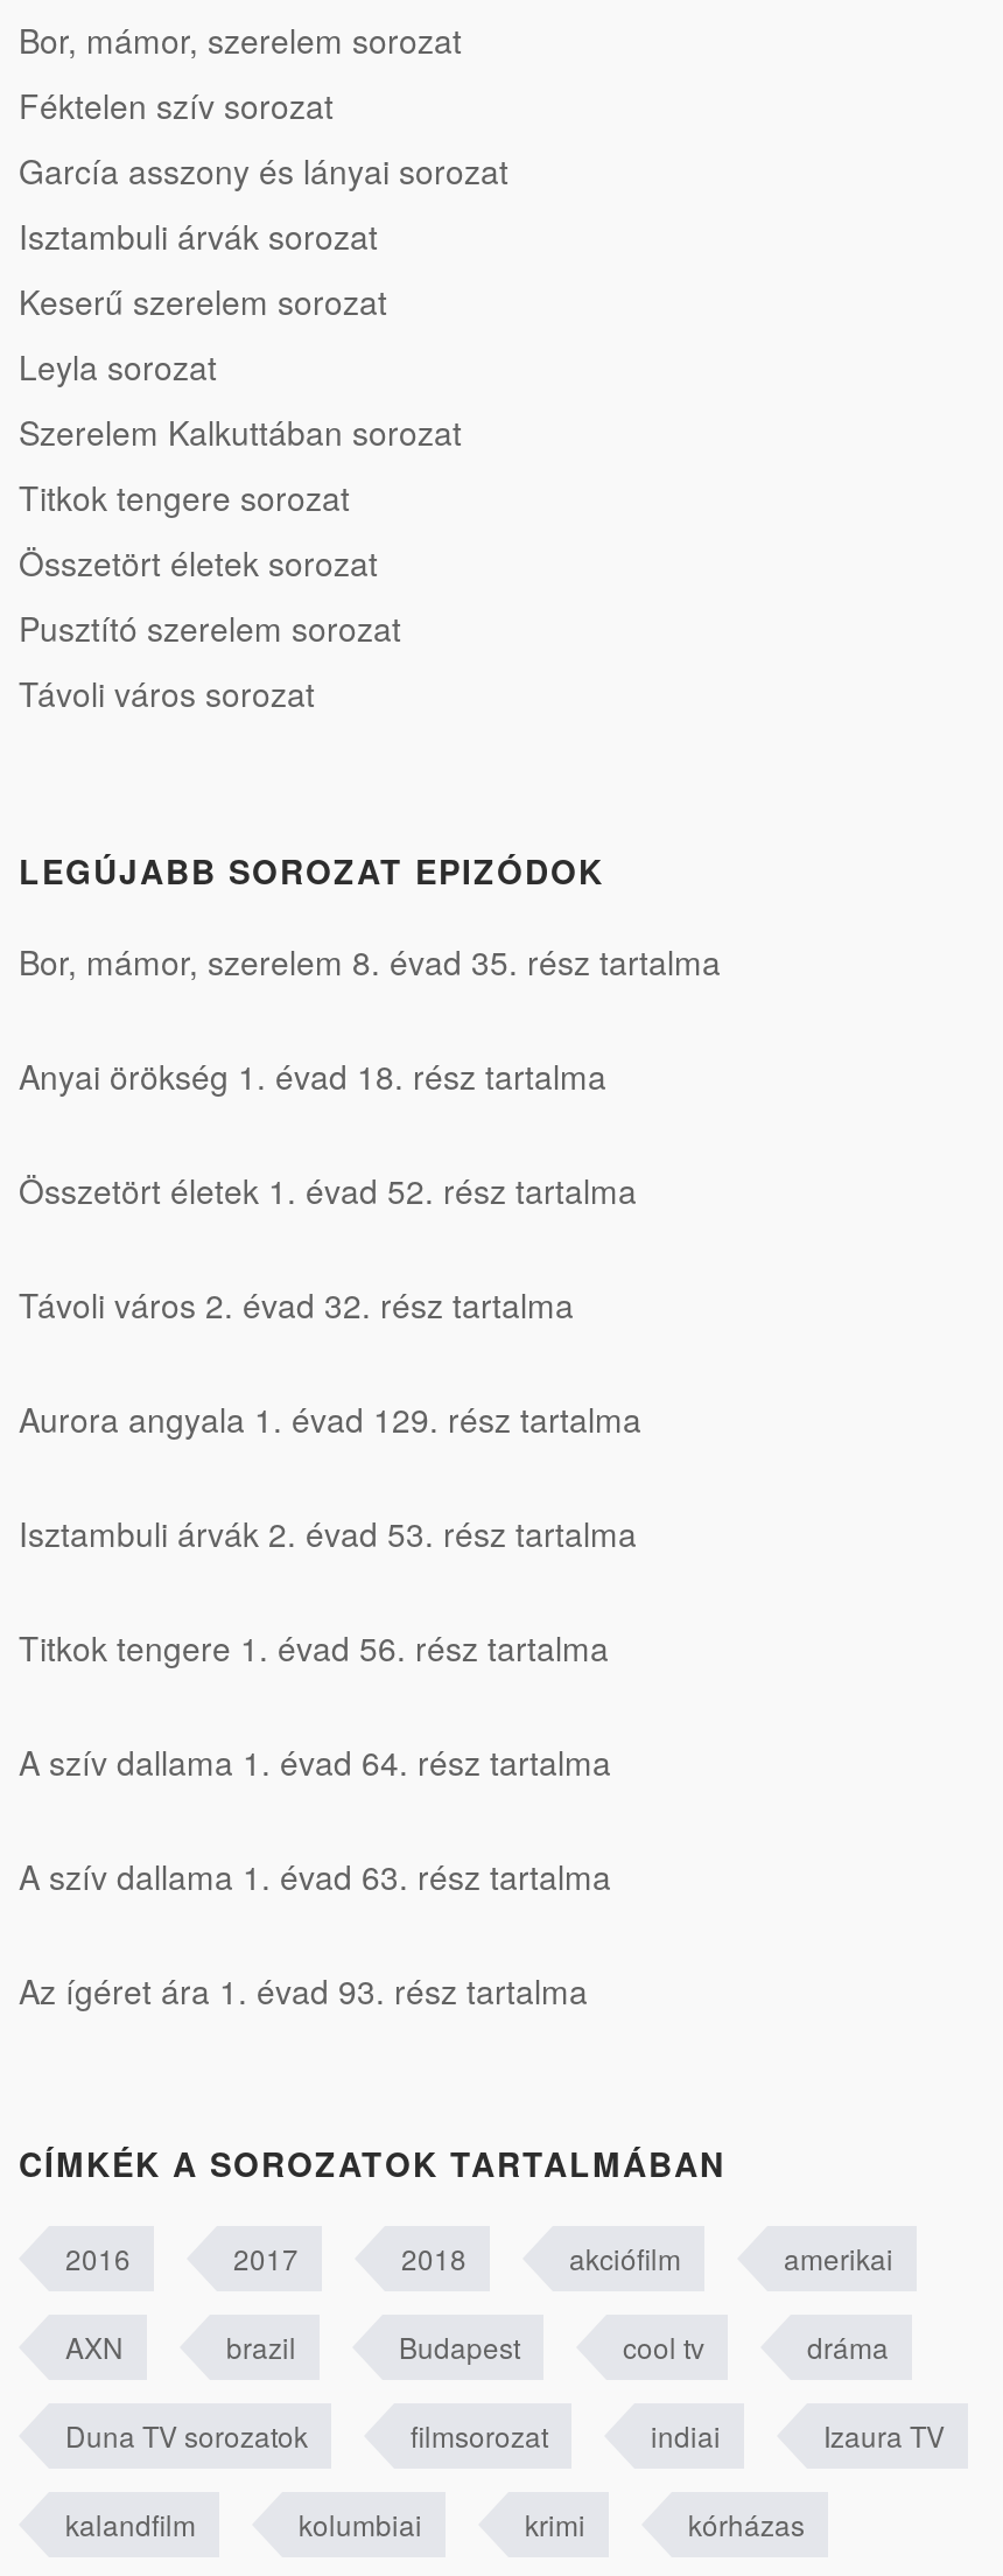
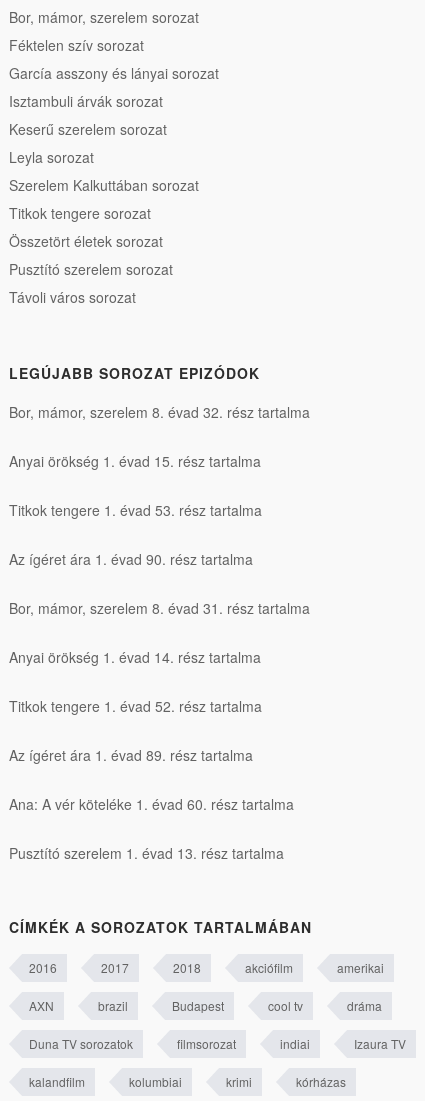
- Bor, mámor, szerelem 8. évad 35. rész tartalma
+ Bor, mámor, szerelem 8. évad 32. rész tartalma

- Anyai örökség 1. évad 18. rész tartalma
+ Anyai örökség 1. évad 15. rész tartalma

- Összetört életek 1. évad 52. rész tartalma
+ Titkok tengere 1. évad 53. rész tartalma

- Távoli város 2. évad 32. rész tartalma
+ Az ígéret ára 1. évad 90. rész tartalma

- Aurora angyala 1. évad 129. rész tartalma
+ Bor, mámor, szerelem 8. évad 31. rész tartalma

- Isztambuli árvák 2. évad 53. rész tartalma
+ Anyai örökség 1. évad 14. rész tartalma

- Titkok tengere 1. évad 56. rész tartalma
+ Titkok tengere 1. évad 52. rész tartalma

- A szív dallama 1. évad 64. rész tartalma
+ Az ígéret ára 1. évad 89. rész tartalma

- A szív dallama 1. évad 63. rész tartalma
+ Ana: A vér köteléke 1. évad 60. rész tartalma

- Az ígéret ára 1. évad 93. rész tartalma
+ Pusztító szerelem 1. évad 13. rész tartalma
